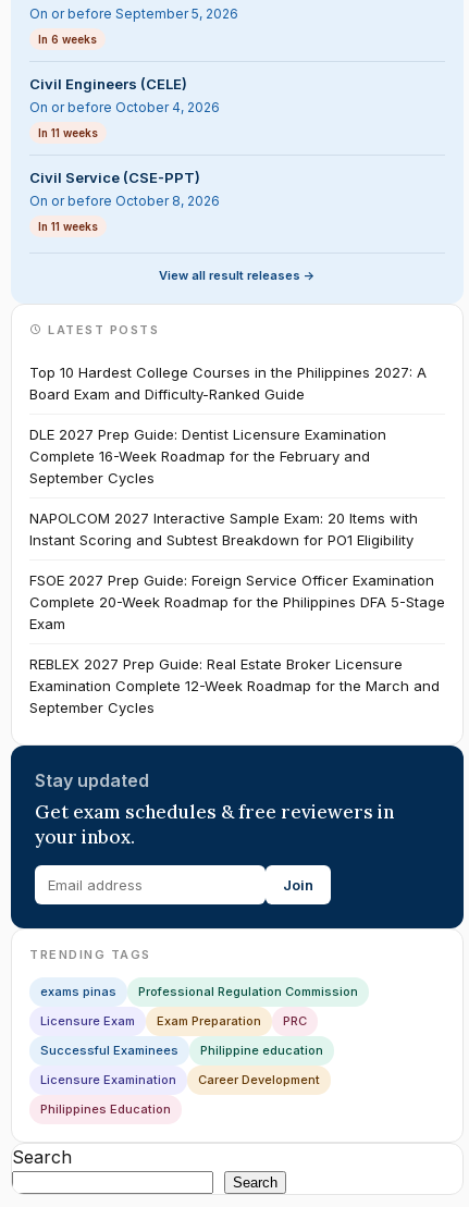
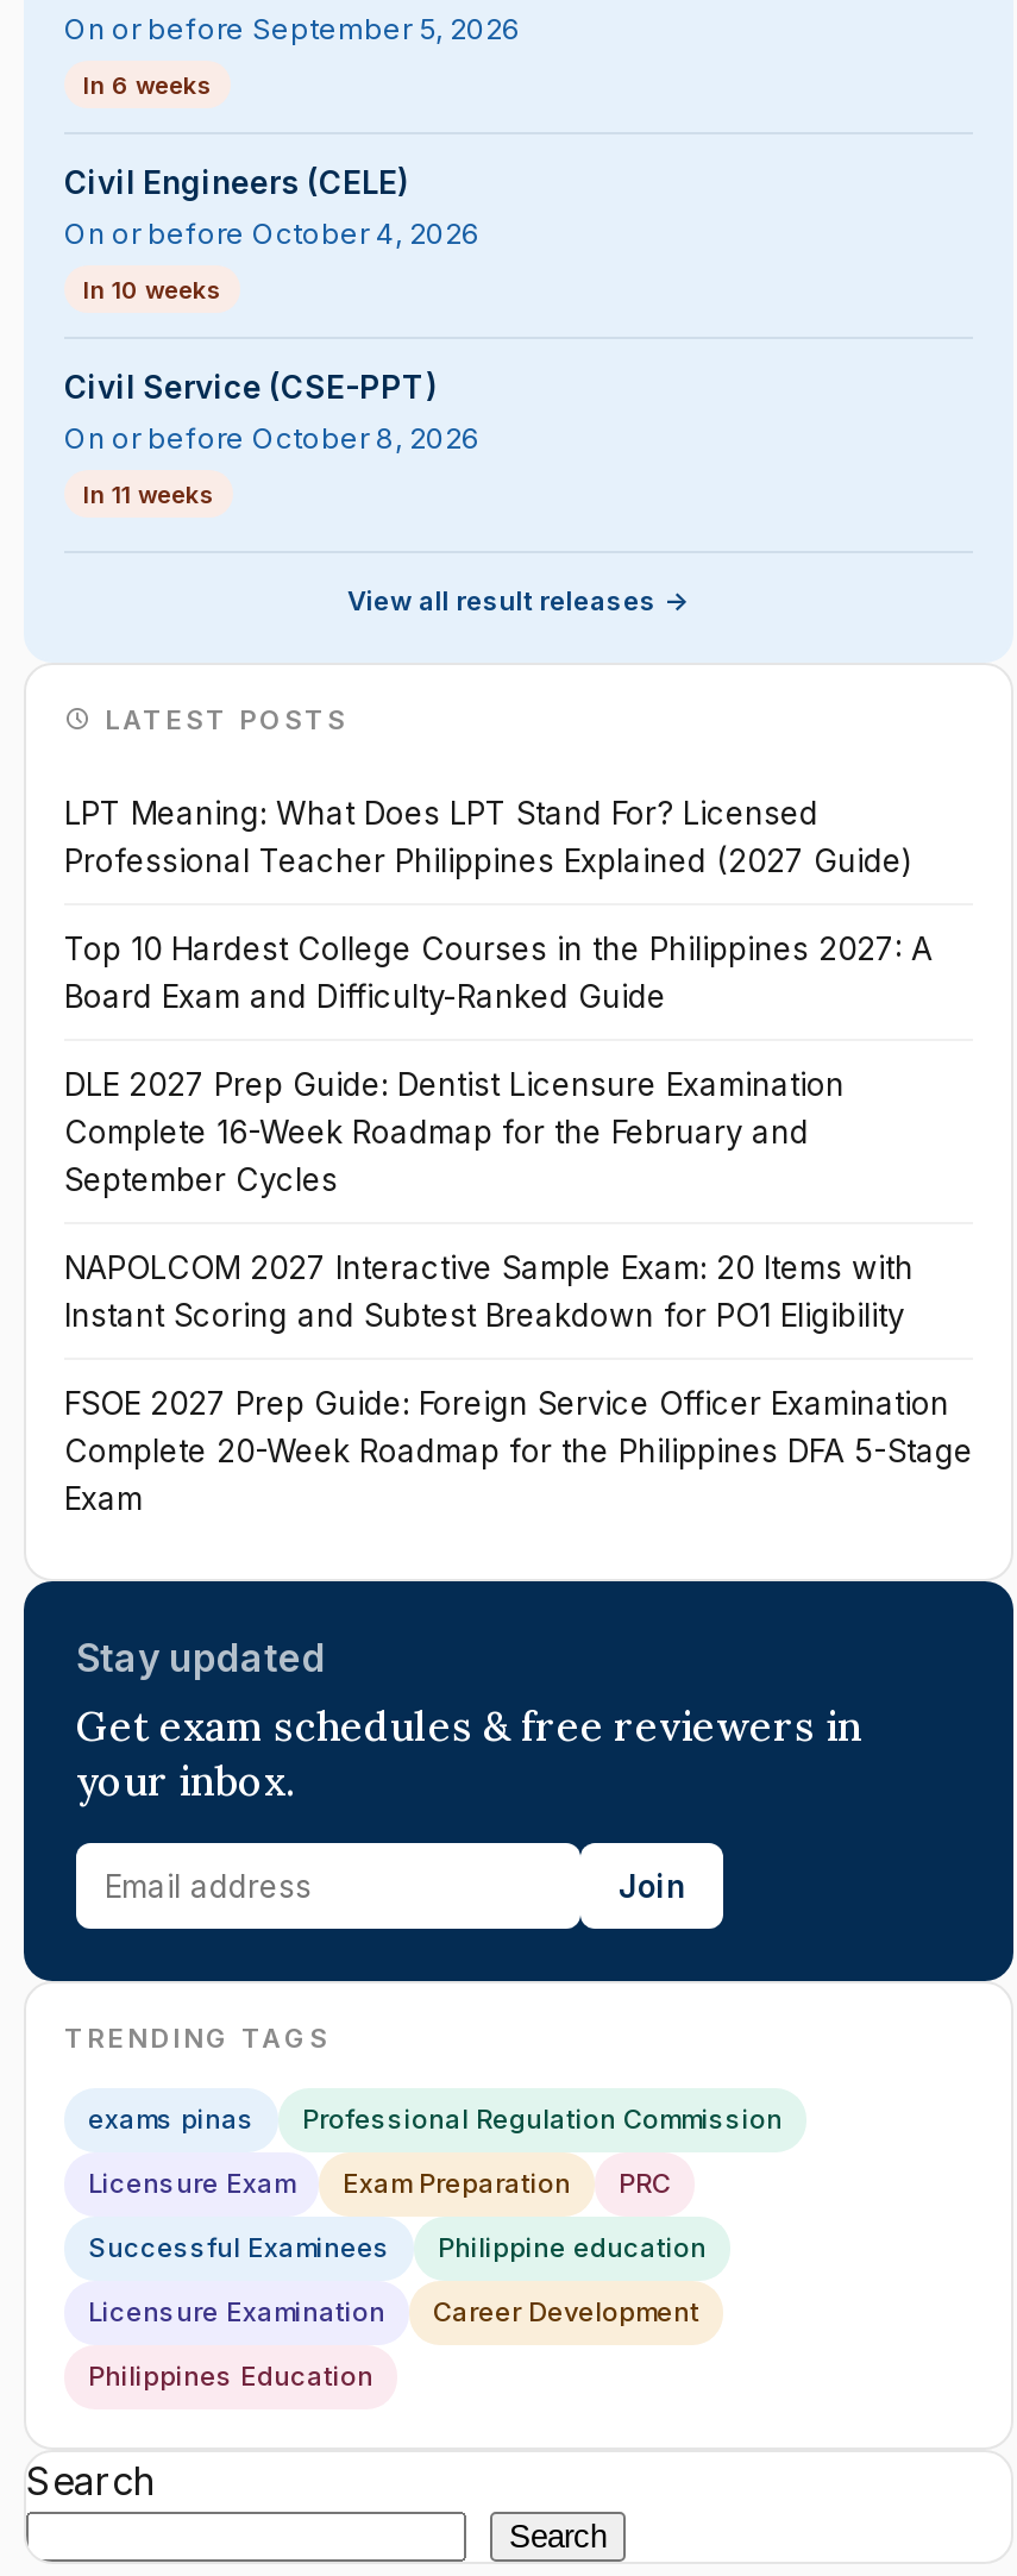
- In 11 weeks
+ In 10 weeks

+ LPT Meaning: What Does LPT Stand For? Licensed
+ Professional Teacher Philippines Explained (2027 Guide)

moved down: Top 10 Hardest College Courses in the Philippines 2027: A | Board Exam and Difficulty-Ranked Guide | DLE 2027 Prep Guide: Dentist Licensure Examination | ... | Complete 20-Week Roadmap for the Philippines DFA 5-Stage | Exam

- REBLEX 2027 Prep Guide: Real Estate Broker Licensure
- Examination Complete 12-Week Roadmap for the March and
- September Cycles
